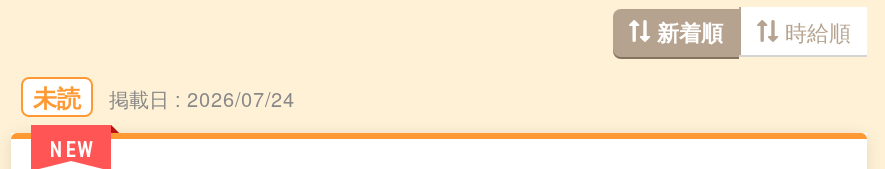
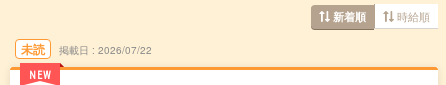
- 2026/07/24
+ 2026/07/22
